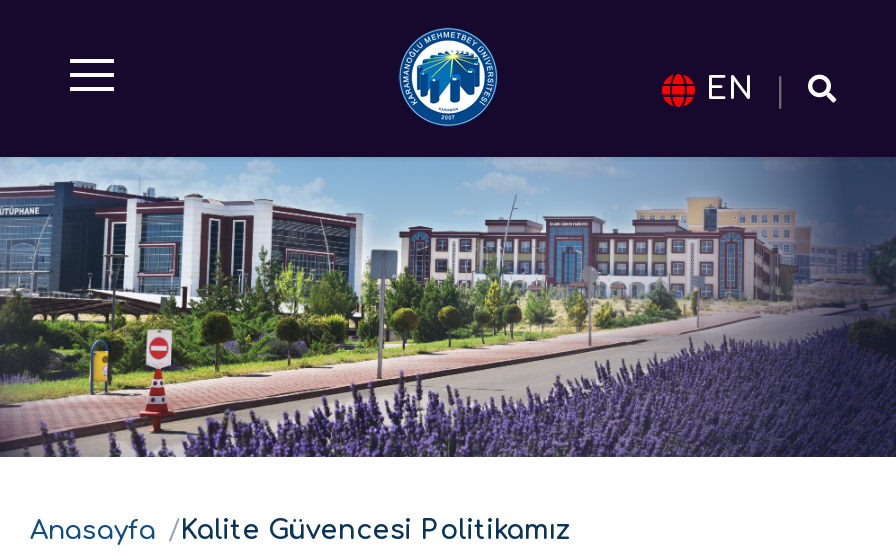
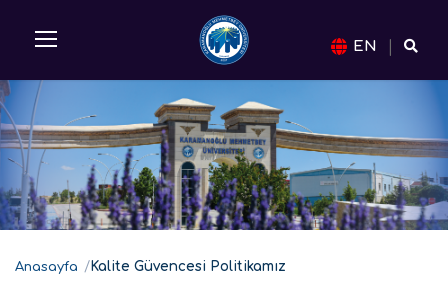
- [image]
+ [image]
